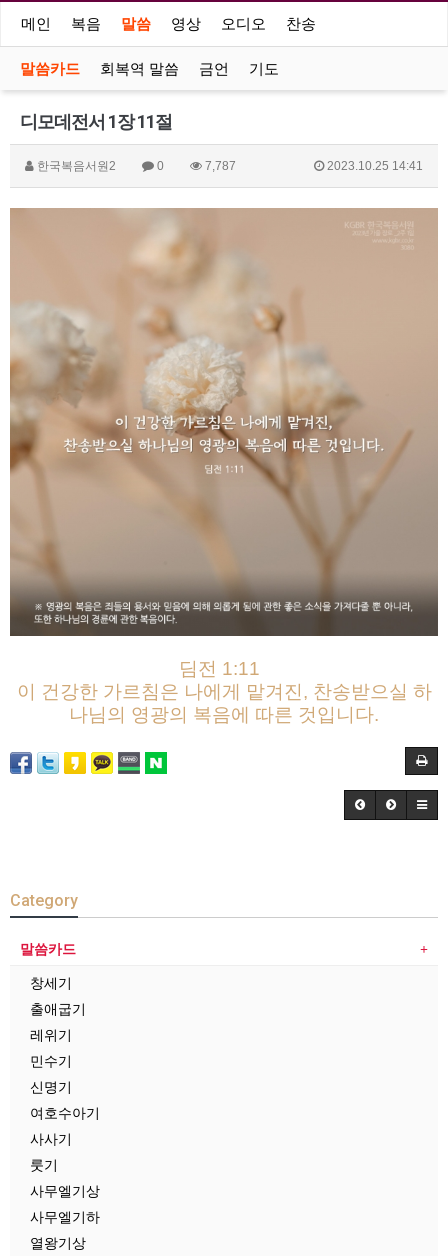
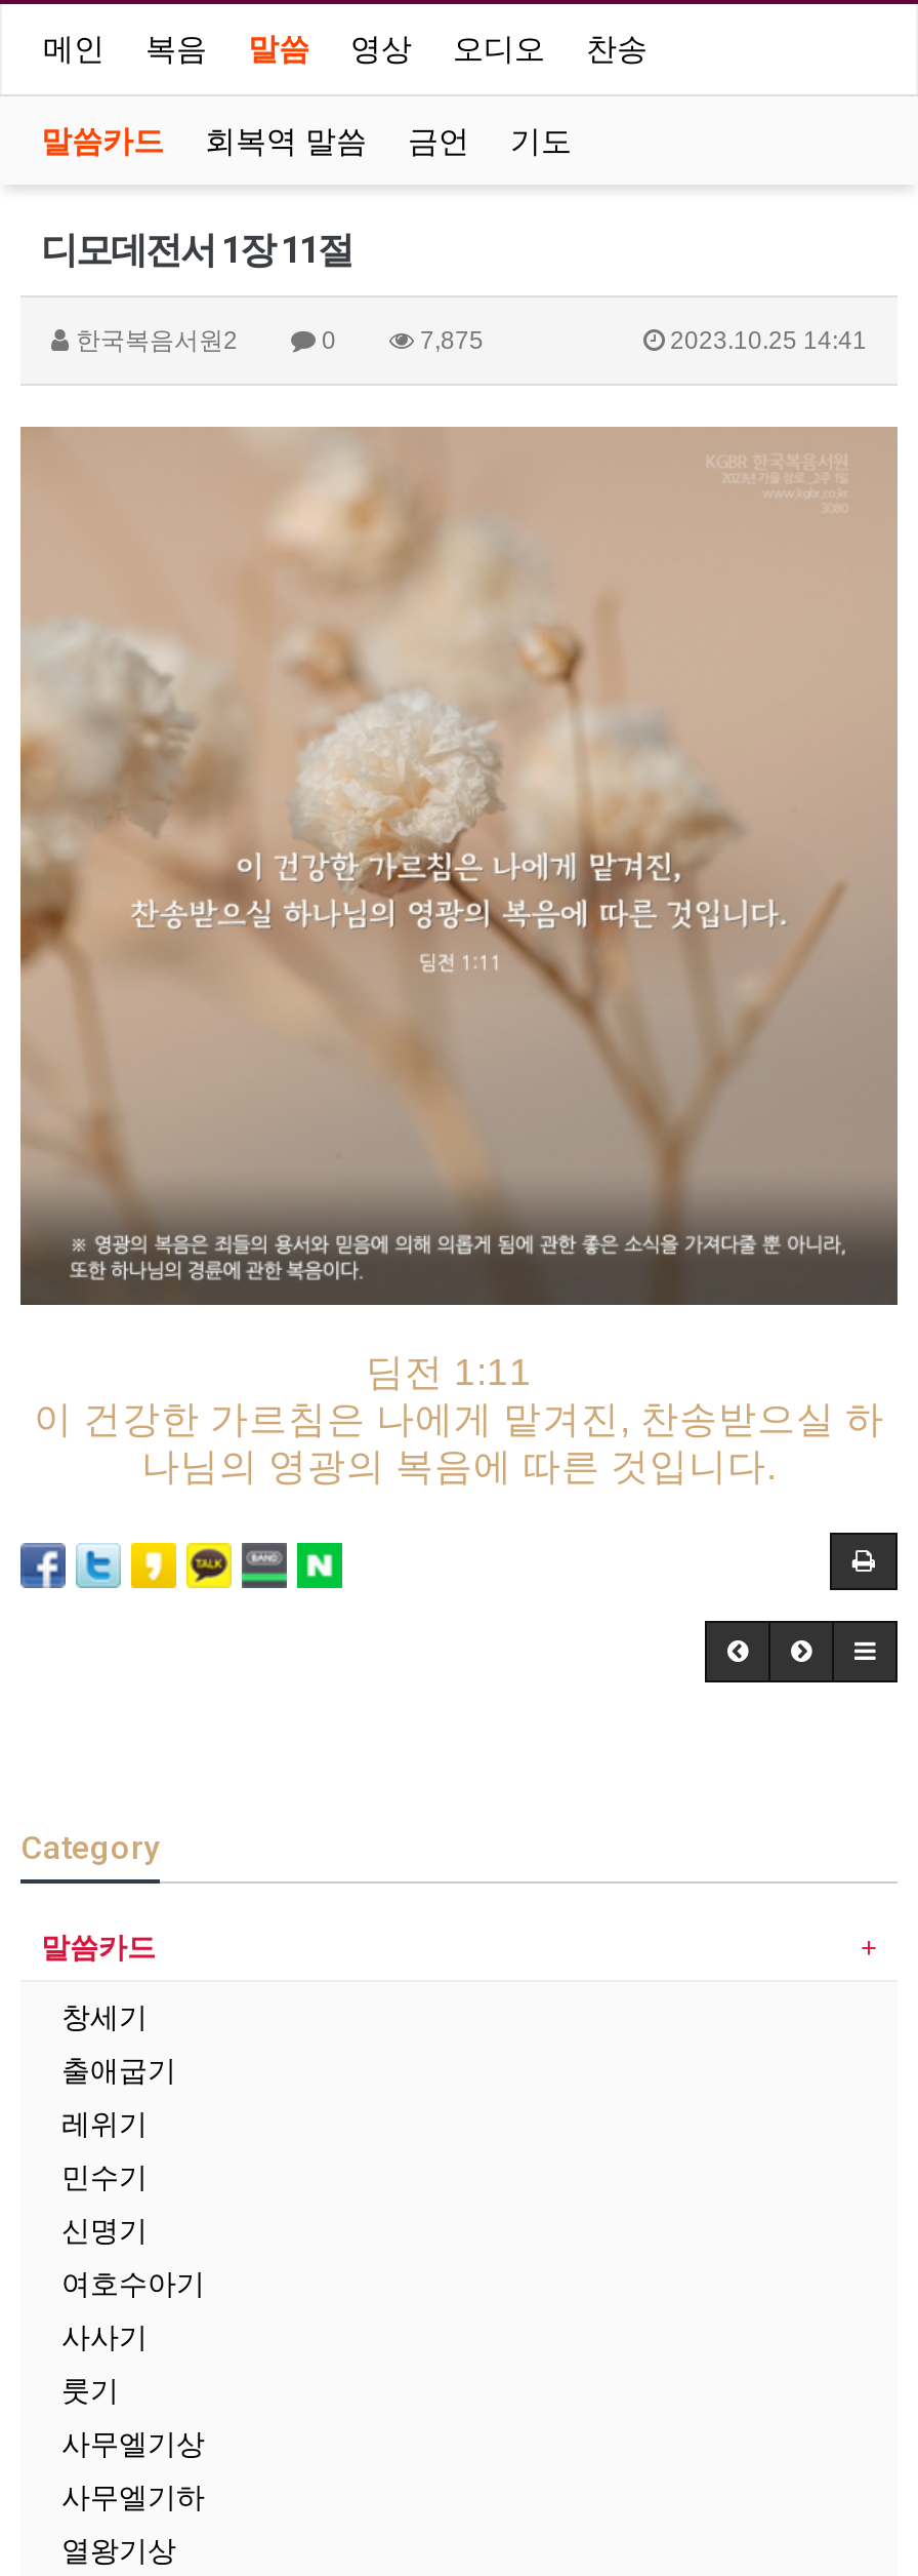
- 7,787
+ 7,875
